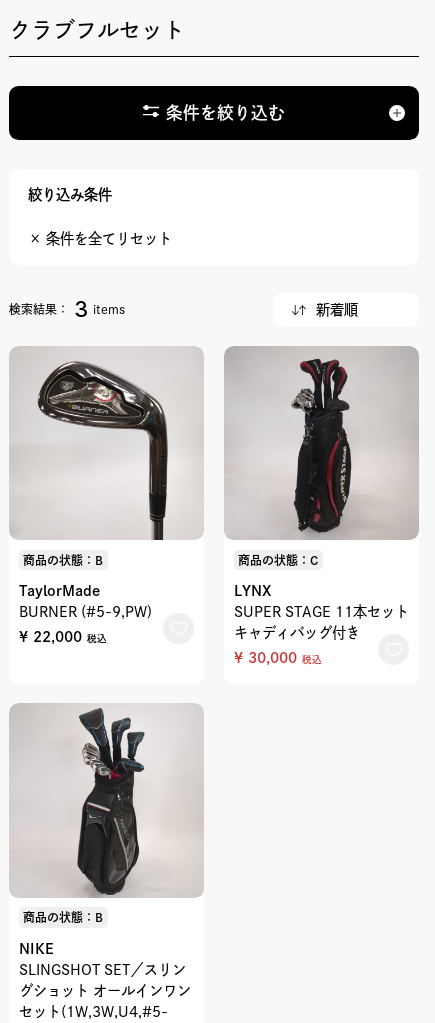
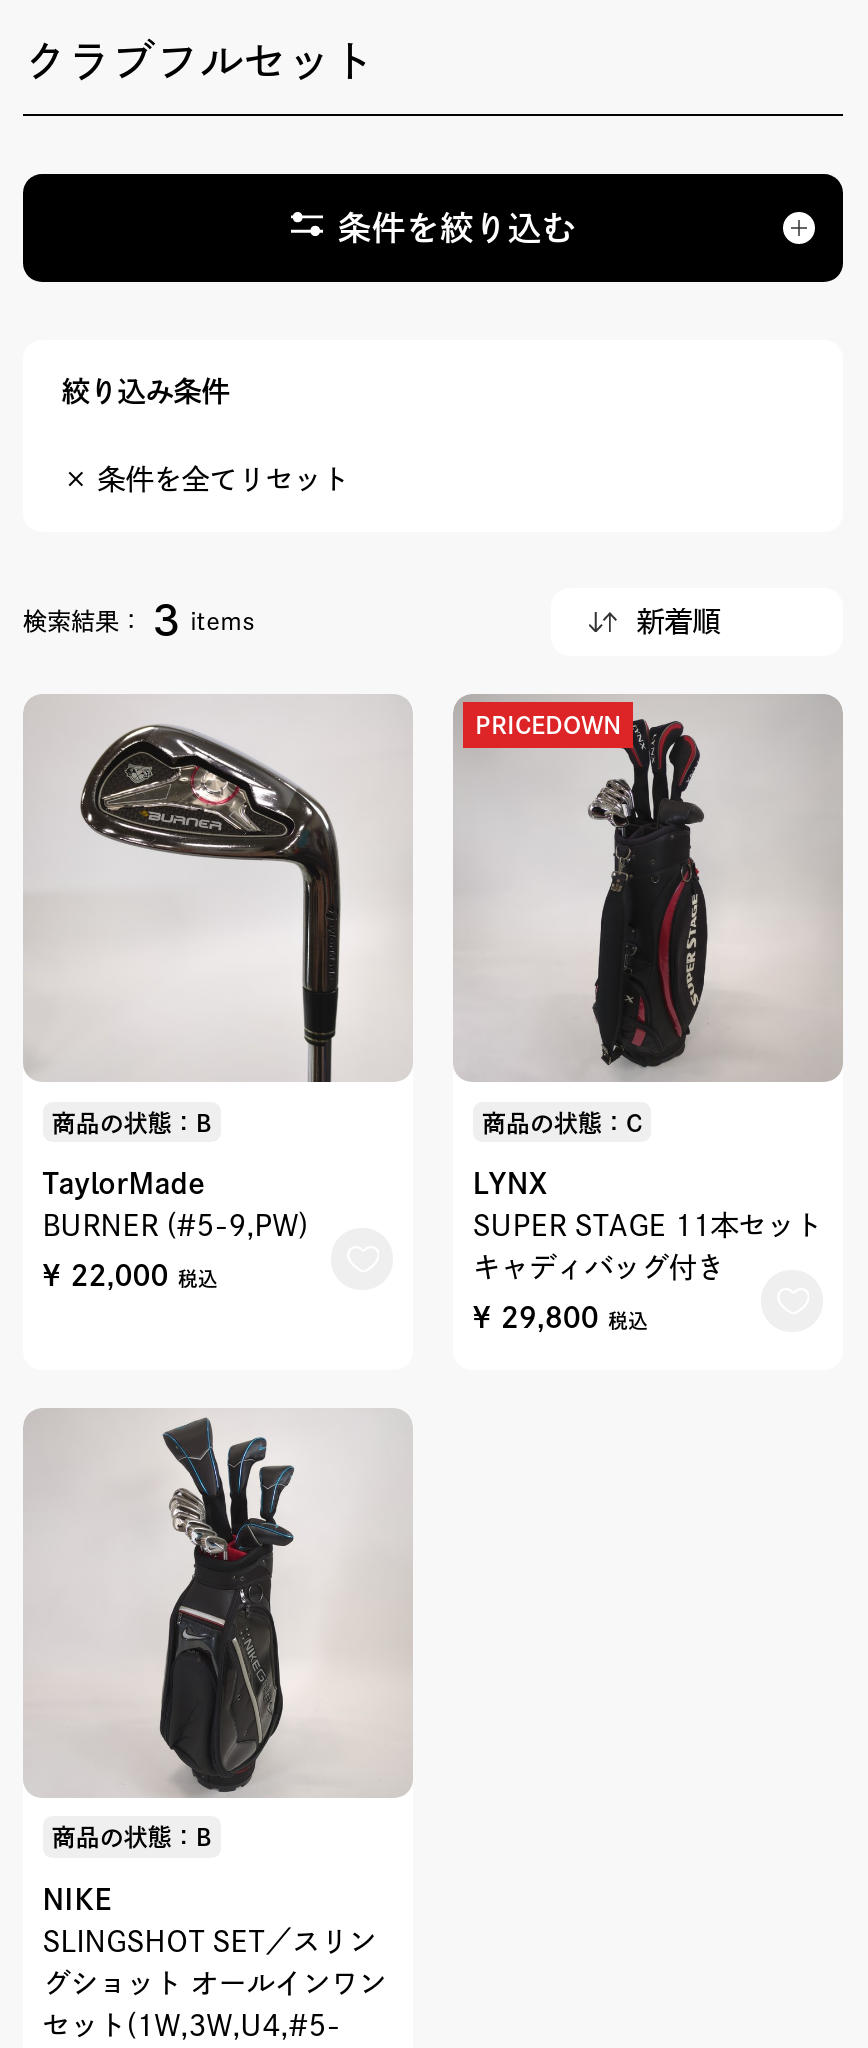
+ PRICEDOWN

- ¥ 30,000税込
+ ¥ 29,800税込
